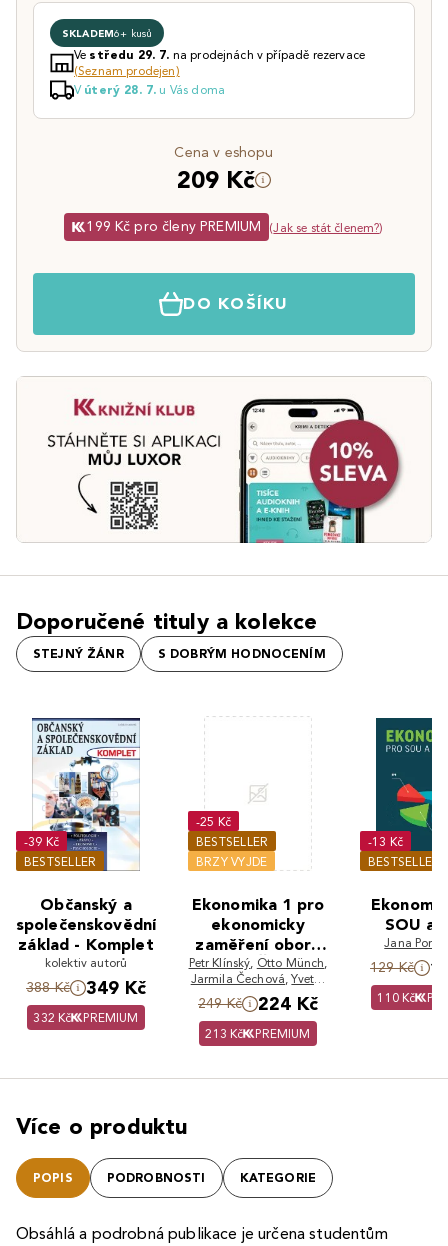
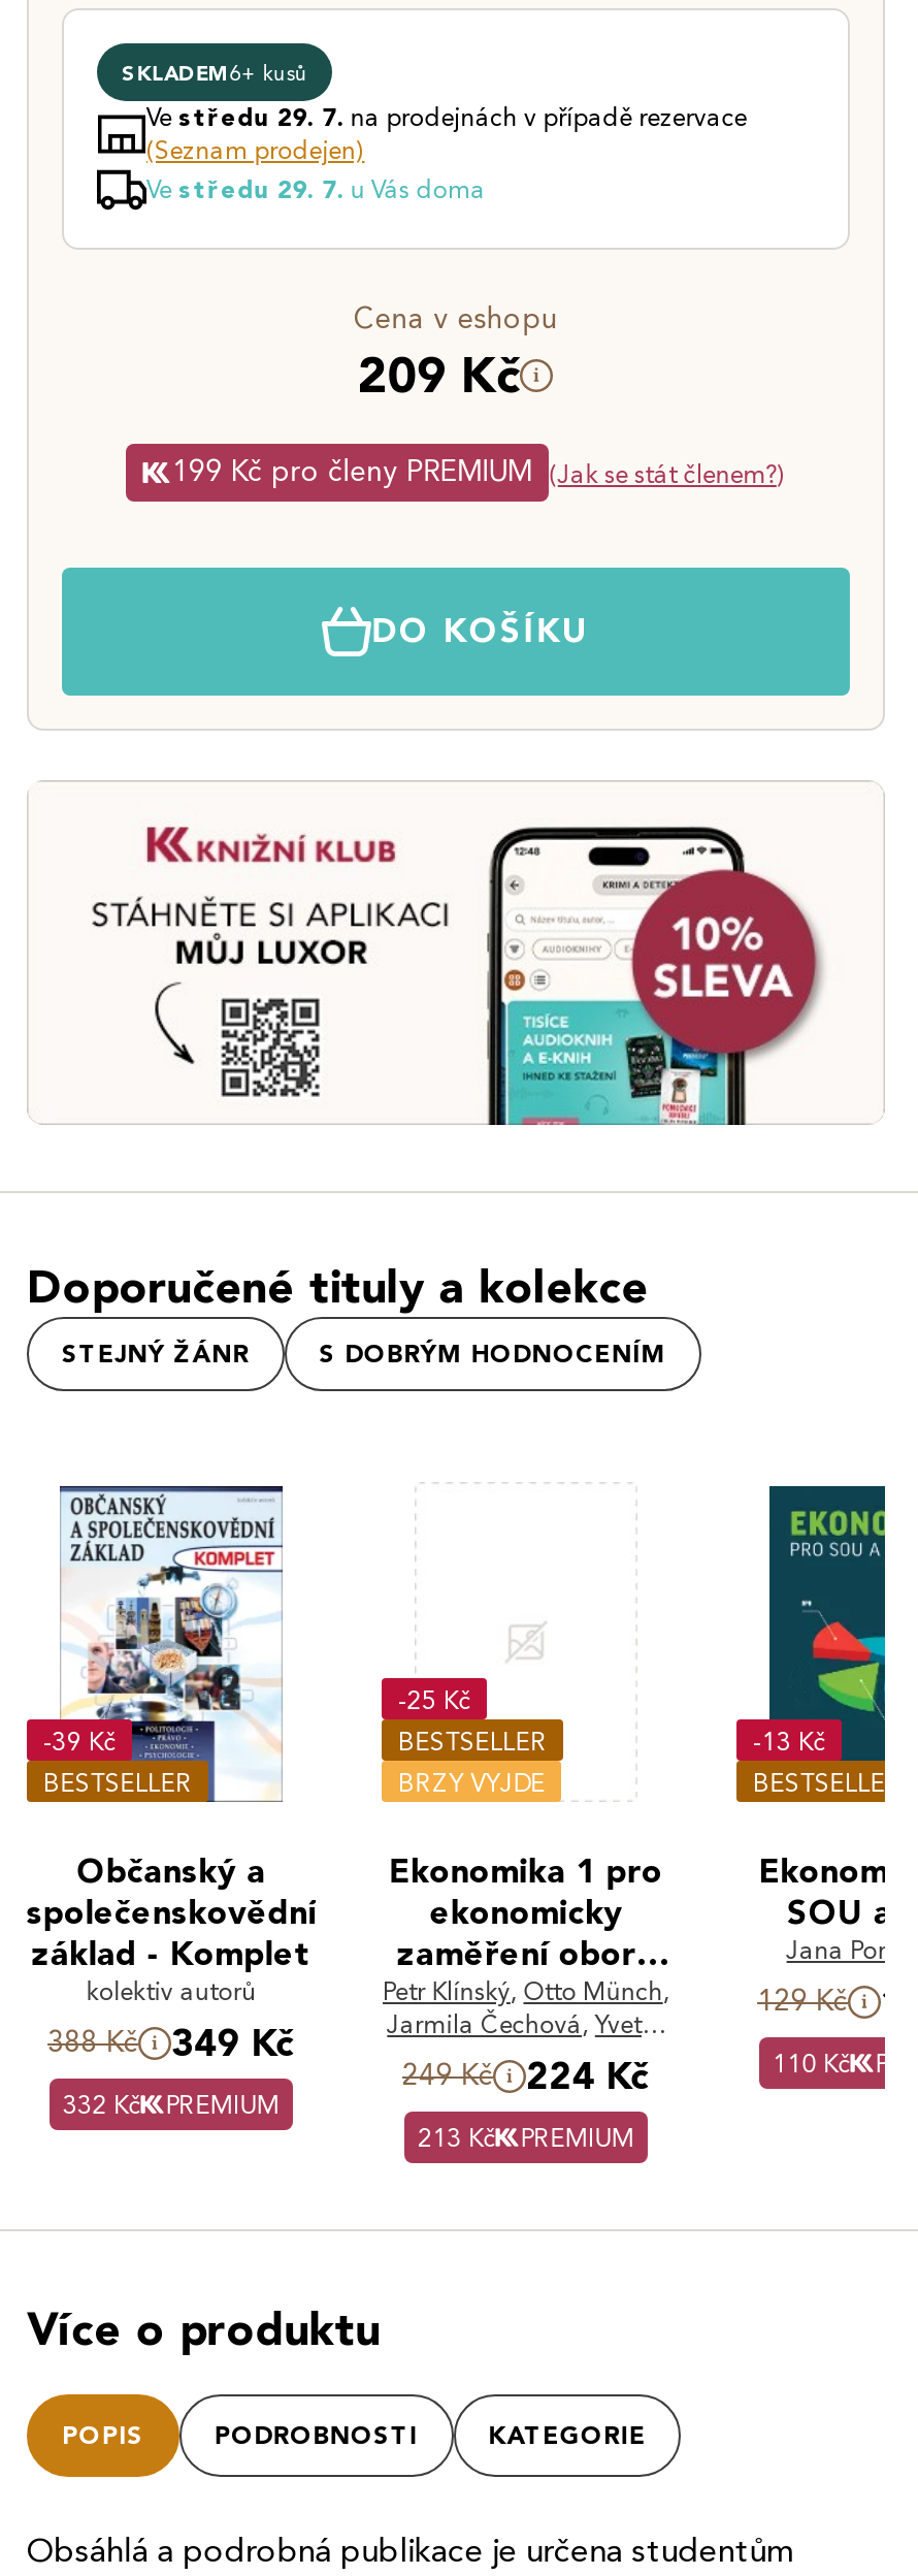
- V úterý 28. 7. u Vás doma
+ Ve středu 29. 7. u Vás doma
